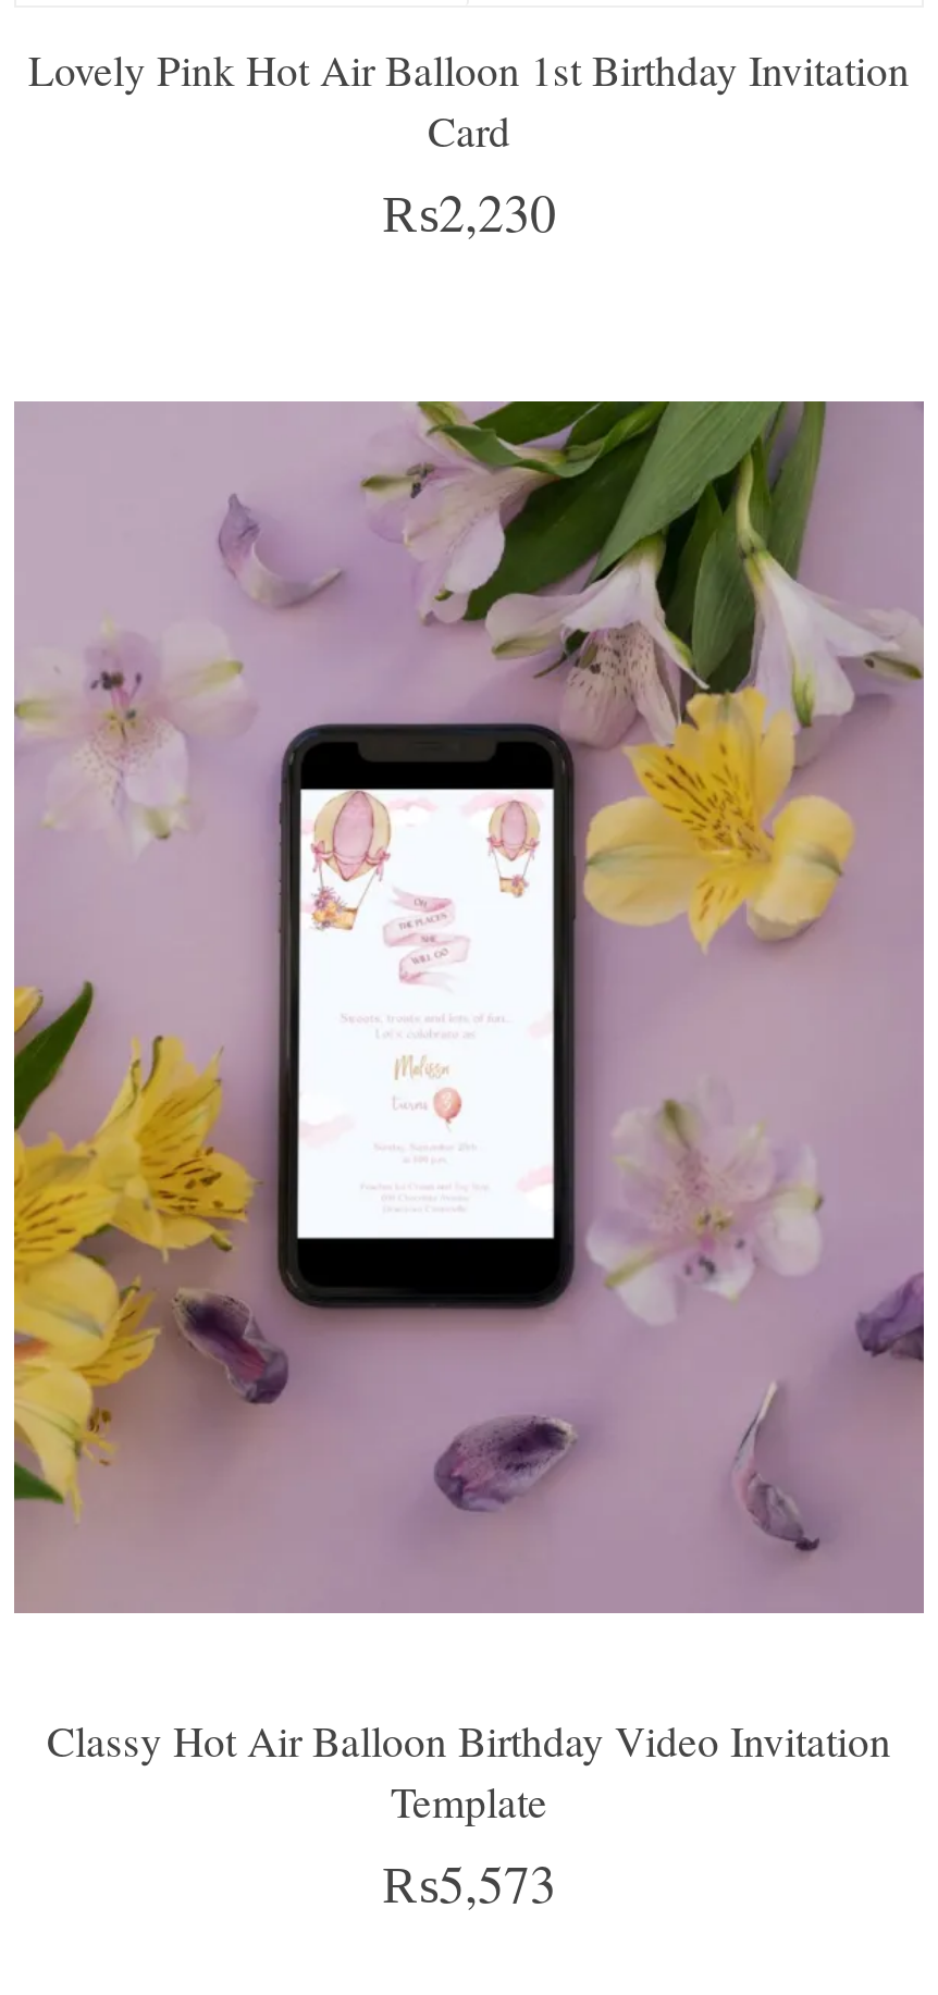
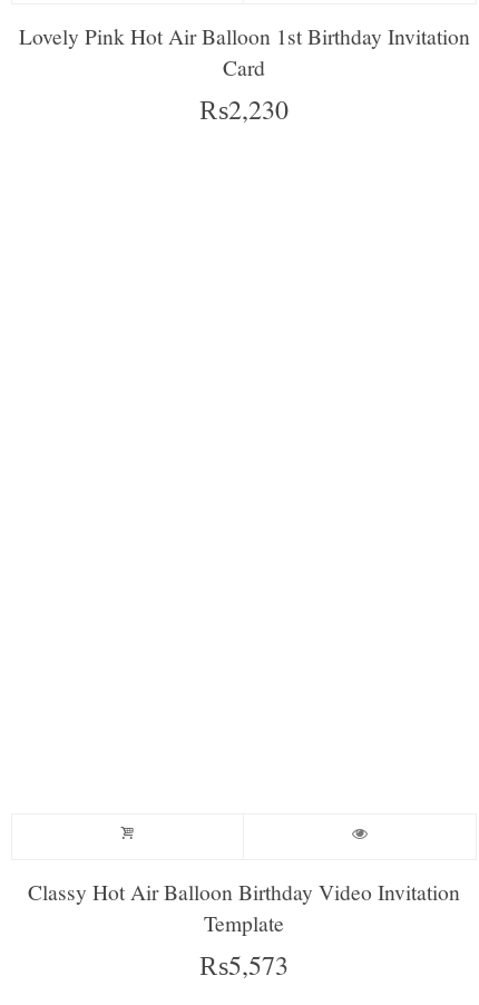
- [image]
